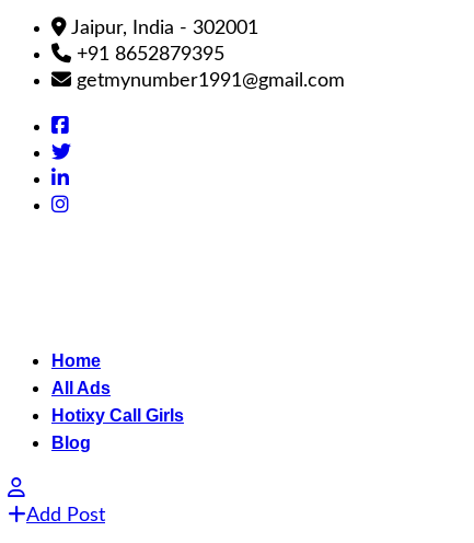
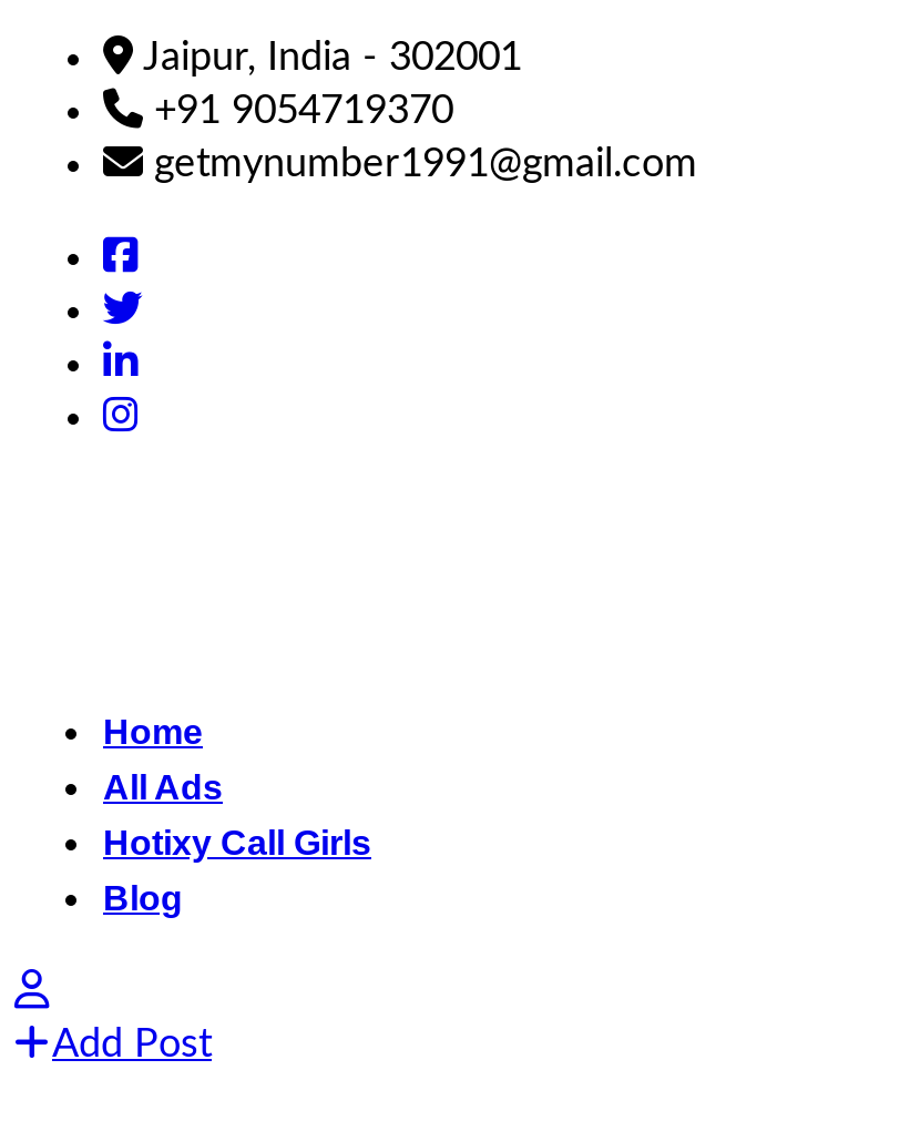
- +91 8652879395
+ +91 9054719370
